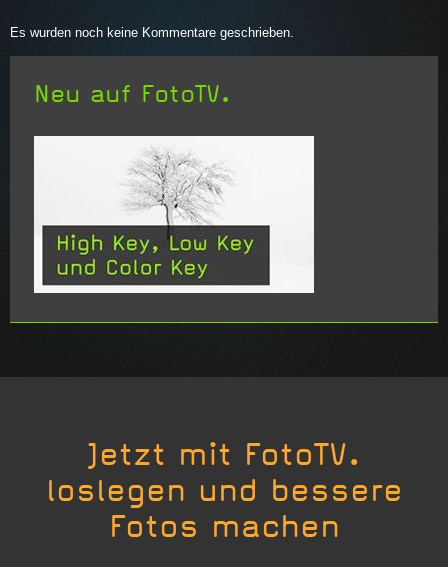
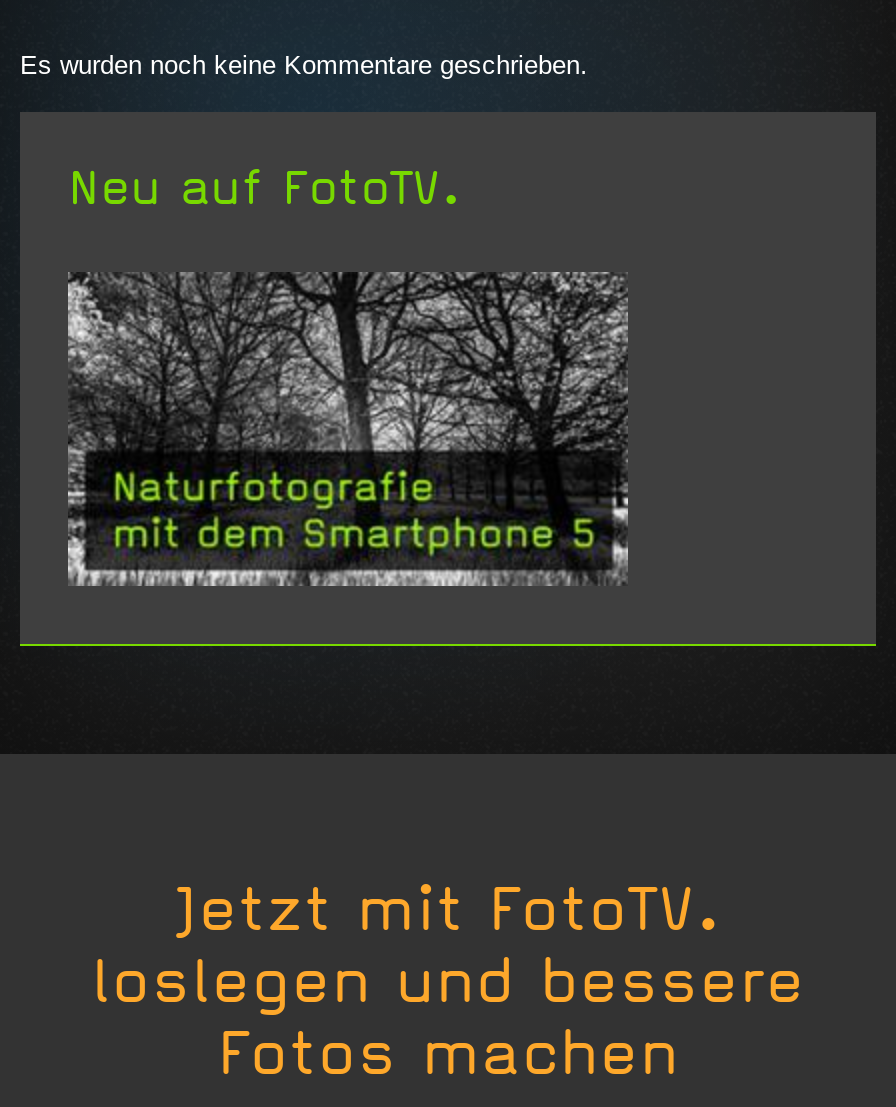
- [image]
+ [image]
